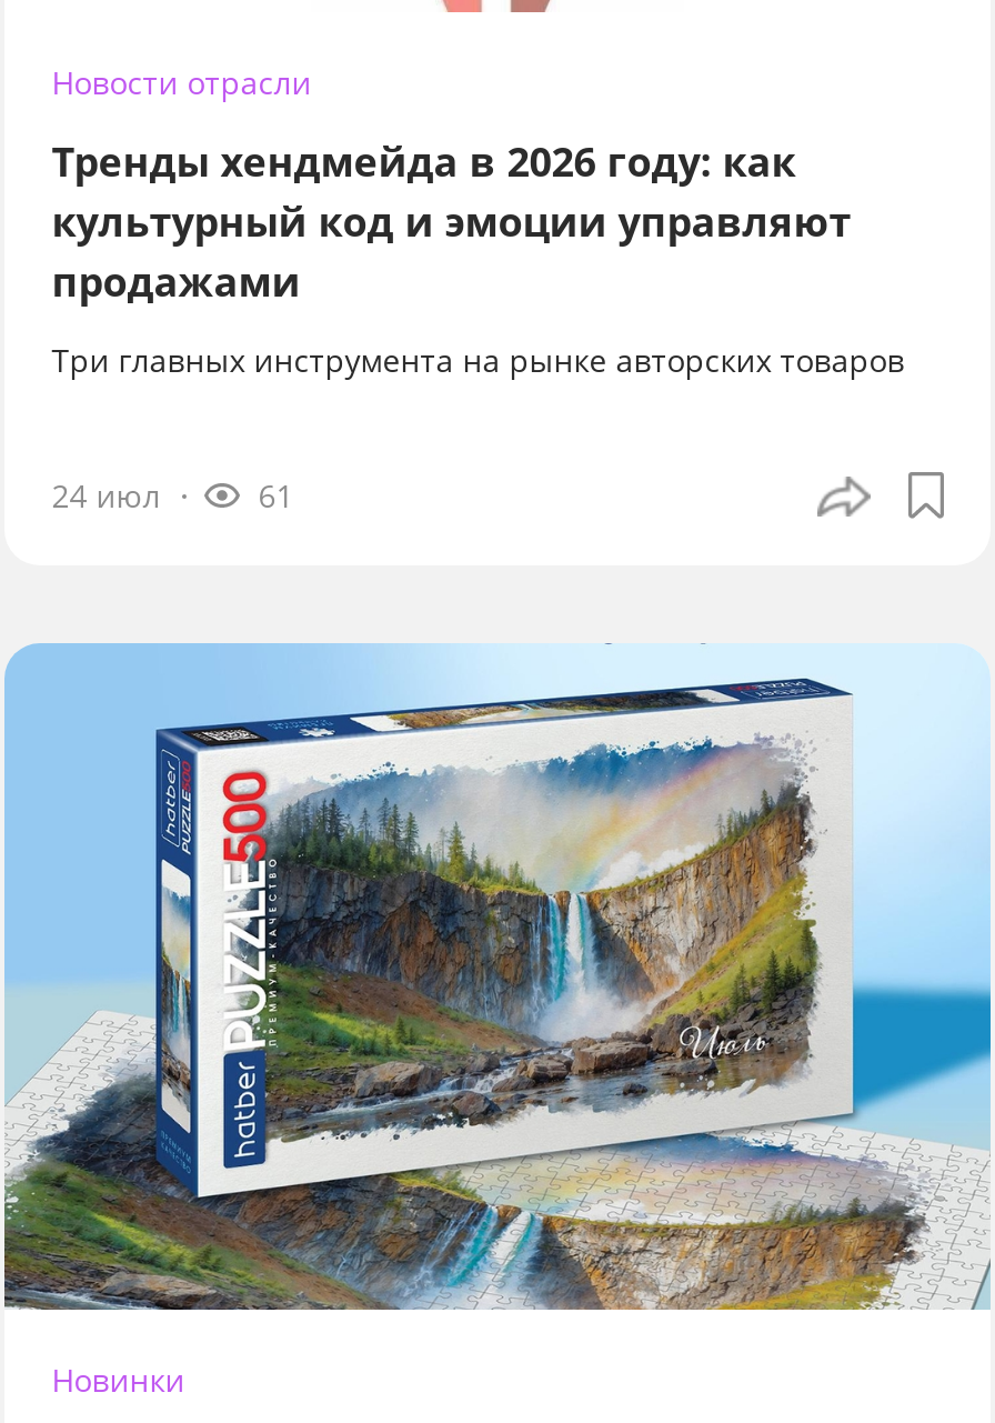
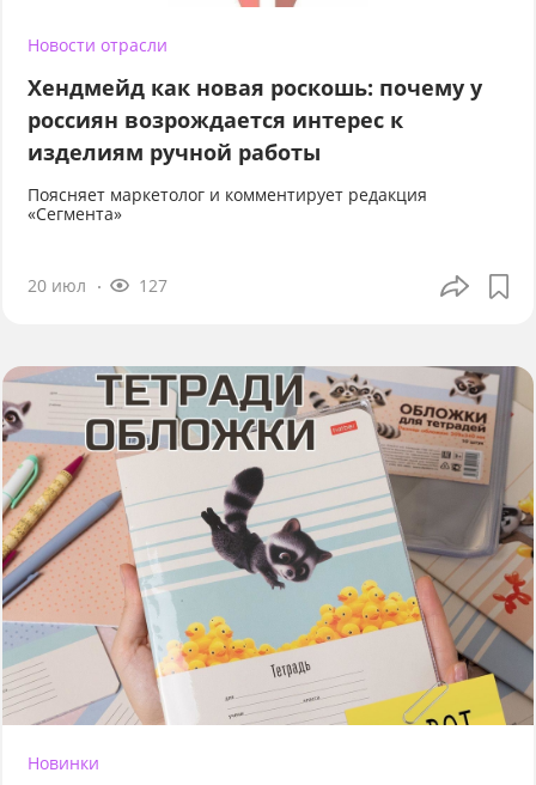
- Тренды хендмейда в 2026 году: как
- культурный код и эмоции управляют
- продажами
+ Хендмейд как новая роскошь: почему у
+ россиян возрождается интерес к
+ изделиям ручной работы

- Три главных инструмента на рынке авторских товаров
+ Поясняет маркетолог и комментирует редакция
+ «Сегмента»

- 24 июл
- 61
+ 20 июл
+ 127

- [image]
+ [image]
